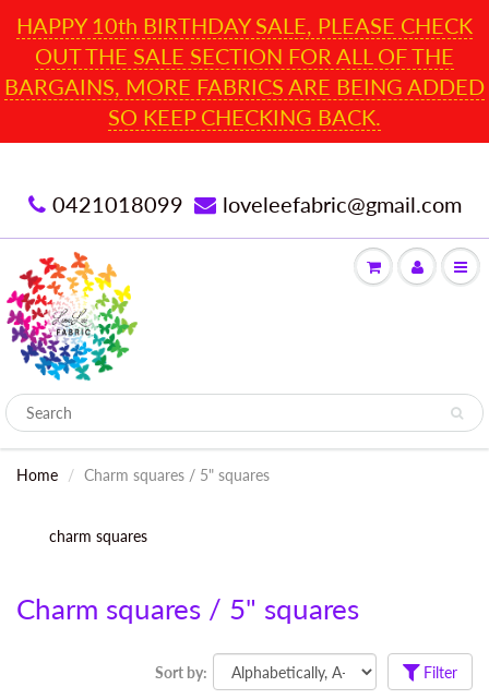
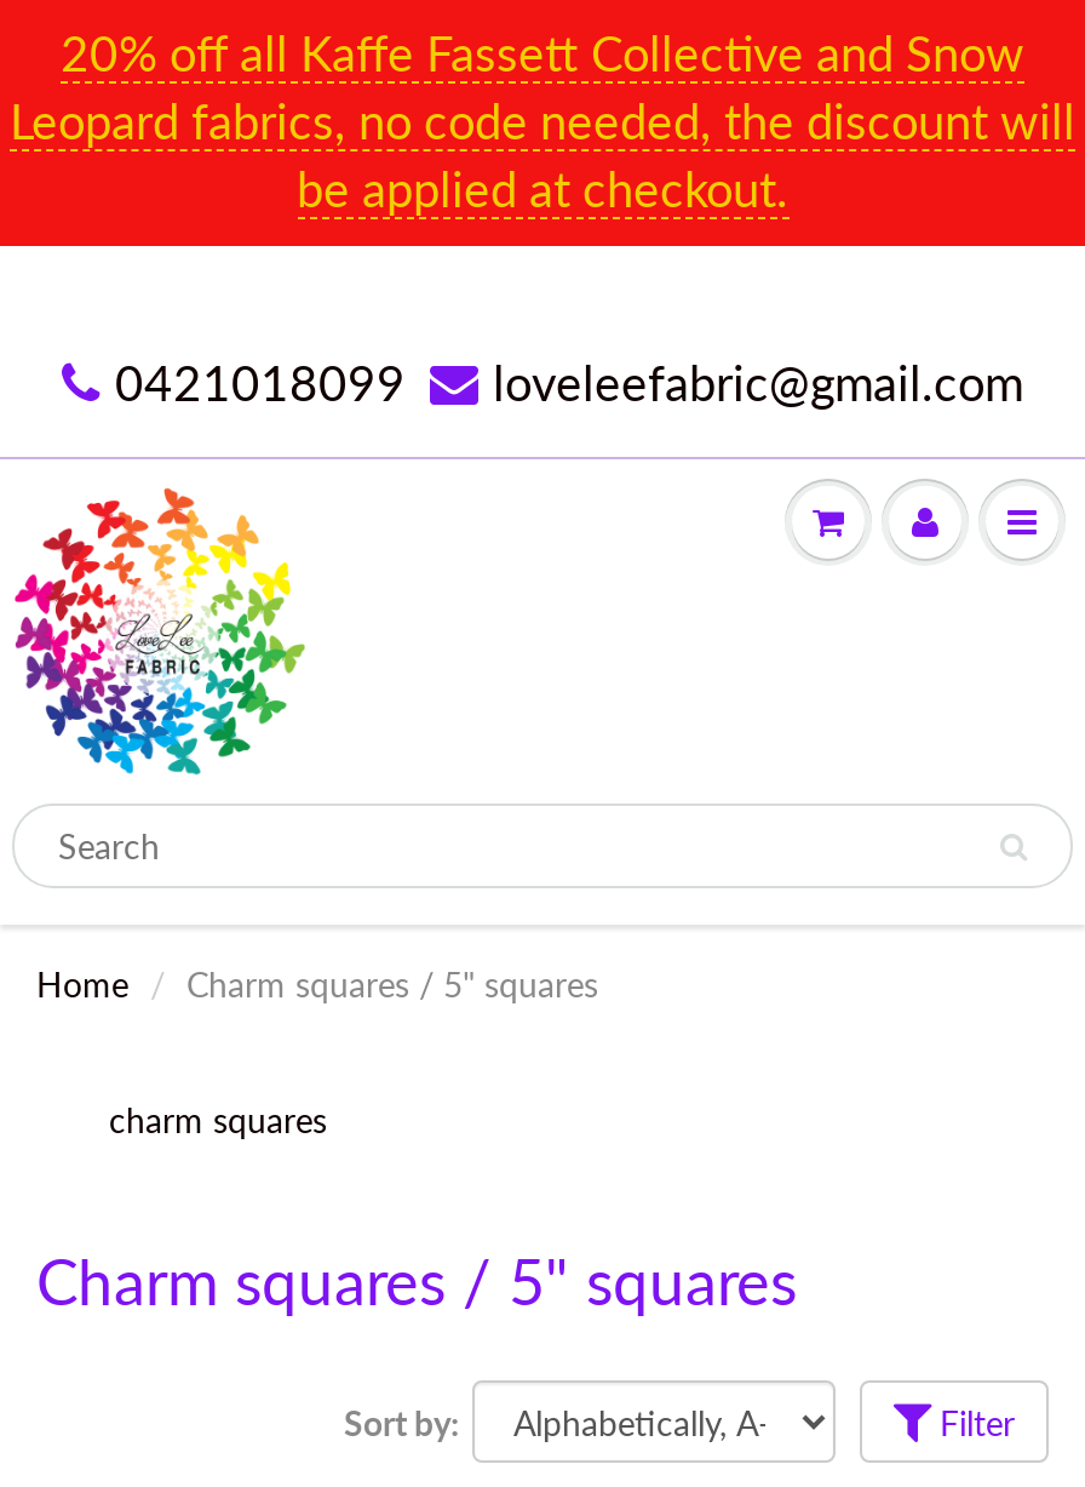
- HAPPY 10th BIRTHDAY SALE, PLEASE CHECK
- OUT THE SALE SECTION FOR ALL OF THE
- BARGAINS, MORE FABRICS ARE BEING ADDED
- SO KEEP CHECKING BACK.
+ 20% off all Kaffe Fassett Collective and Snow
+ Leopard fabrics, no code needed, the discount will
+ be applied at checkout.
